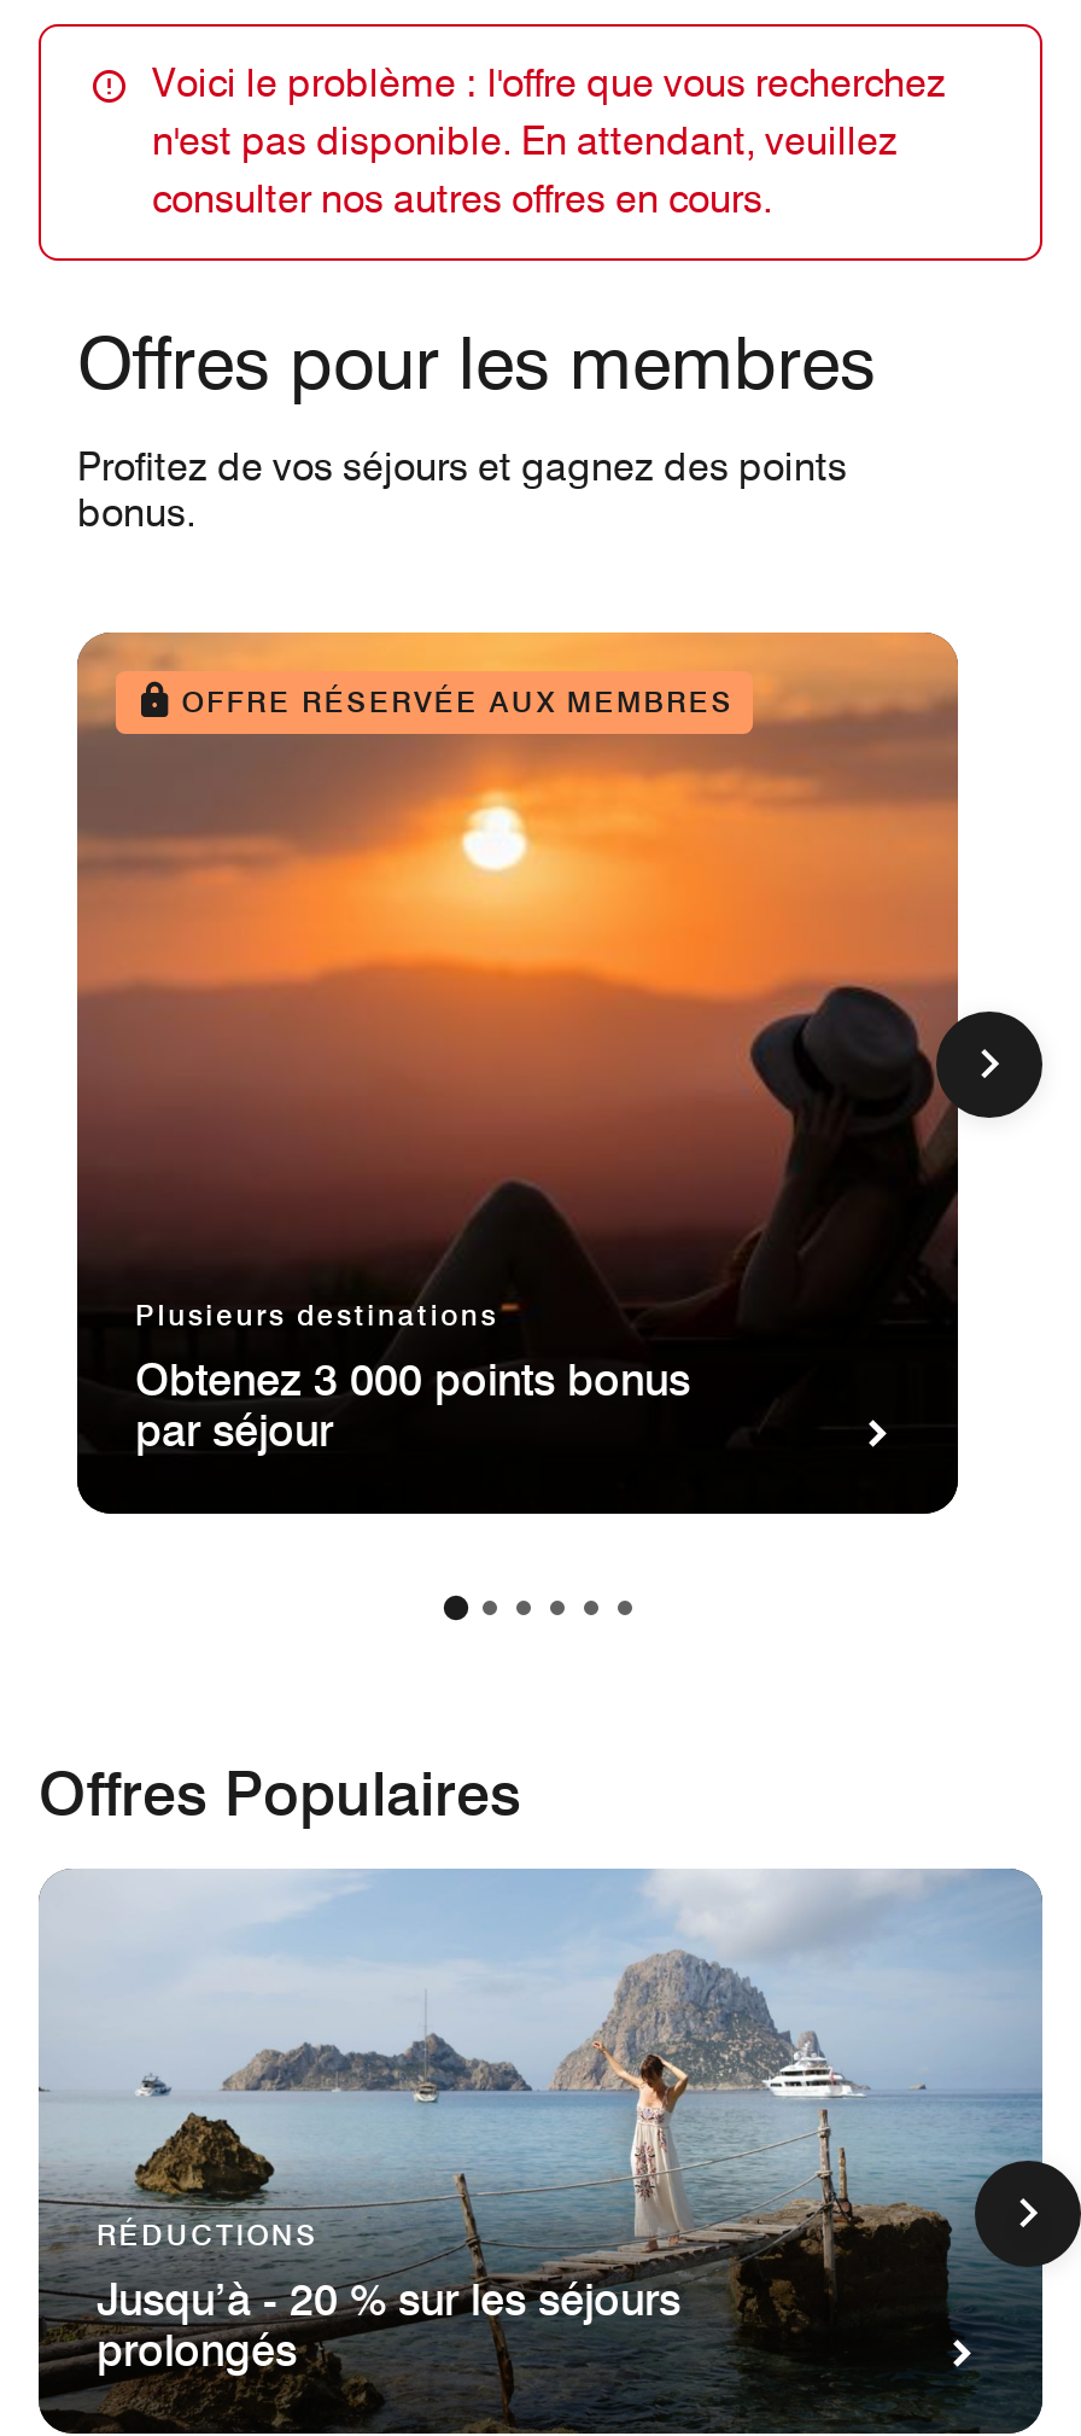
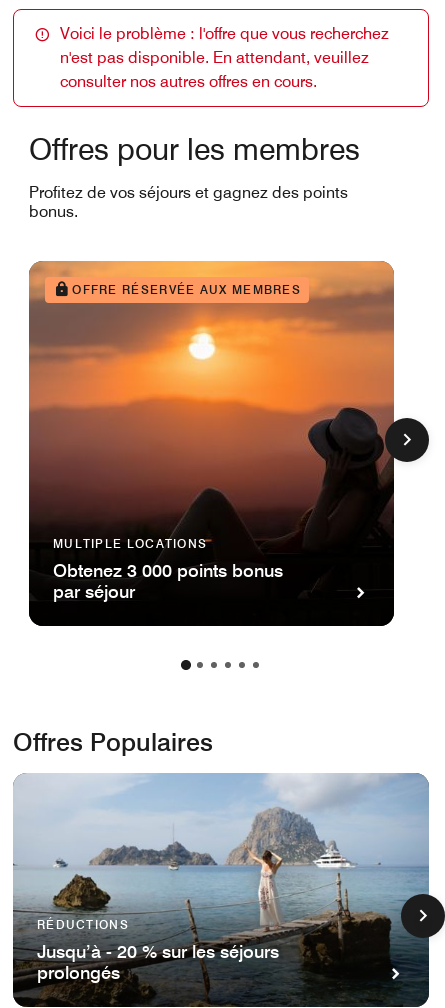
- Plusieurs destinations
+ MULTIPLE LOCATIONS
